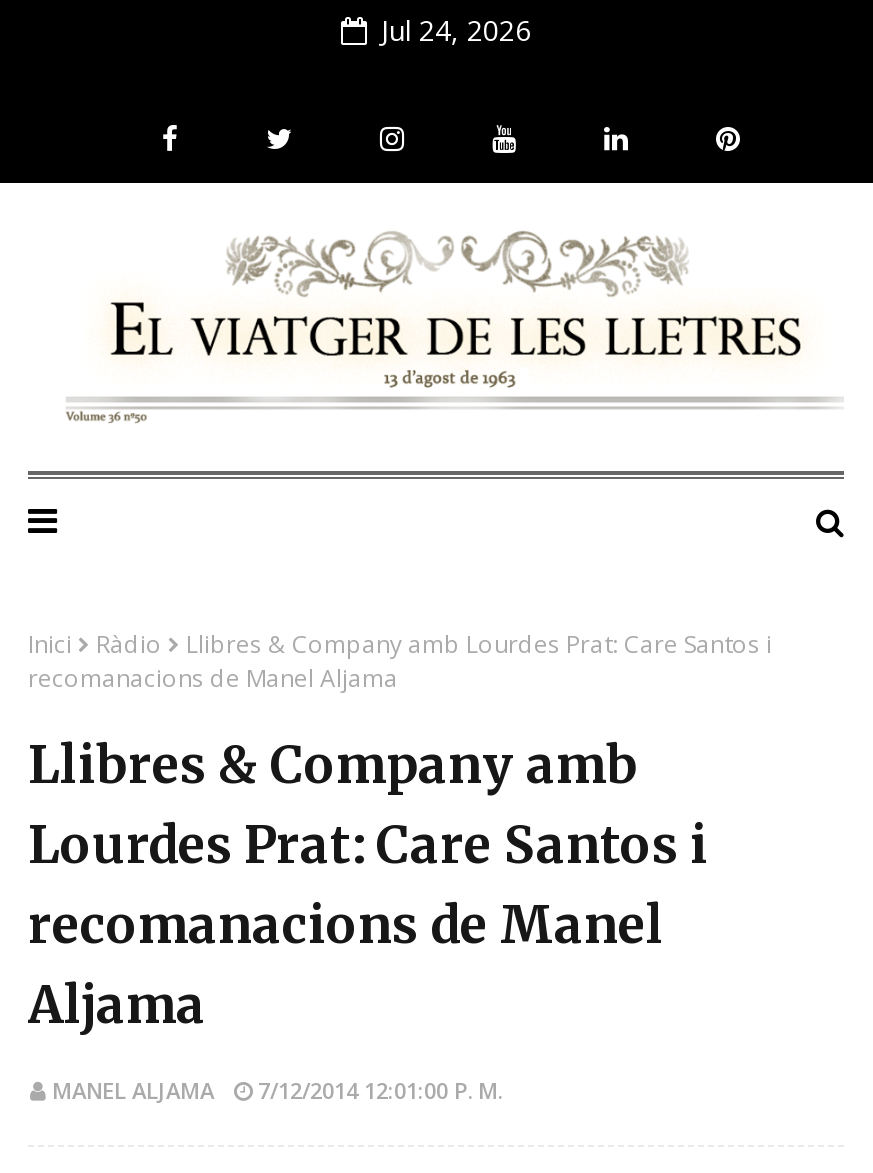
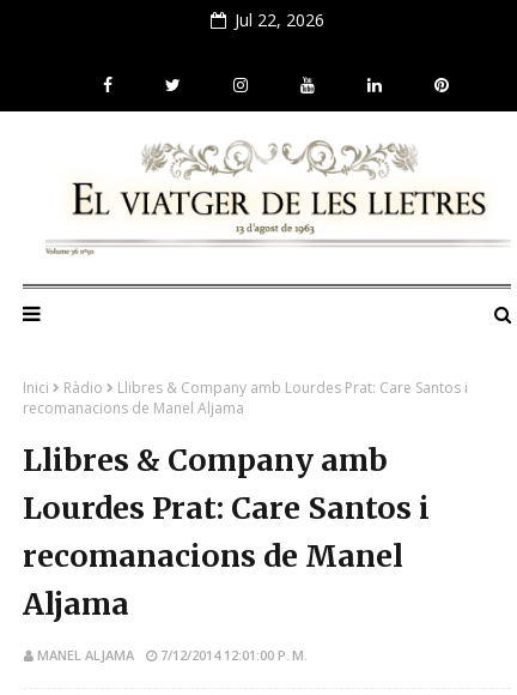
- Jul 24, 2026
+ Jul 22, 2026
